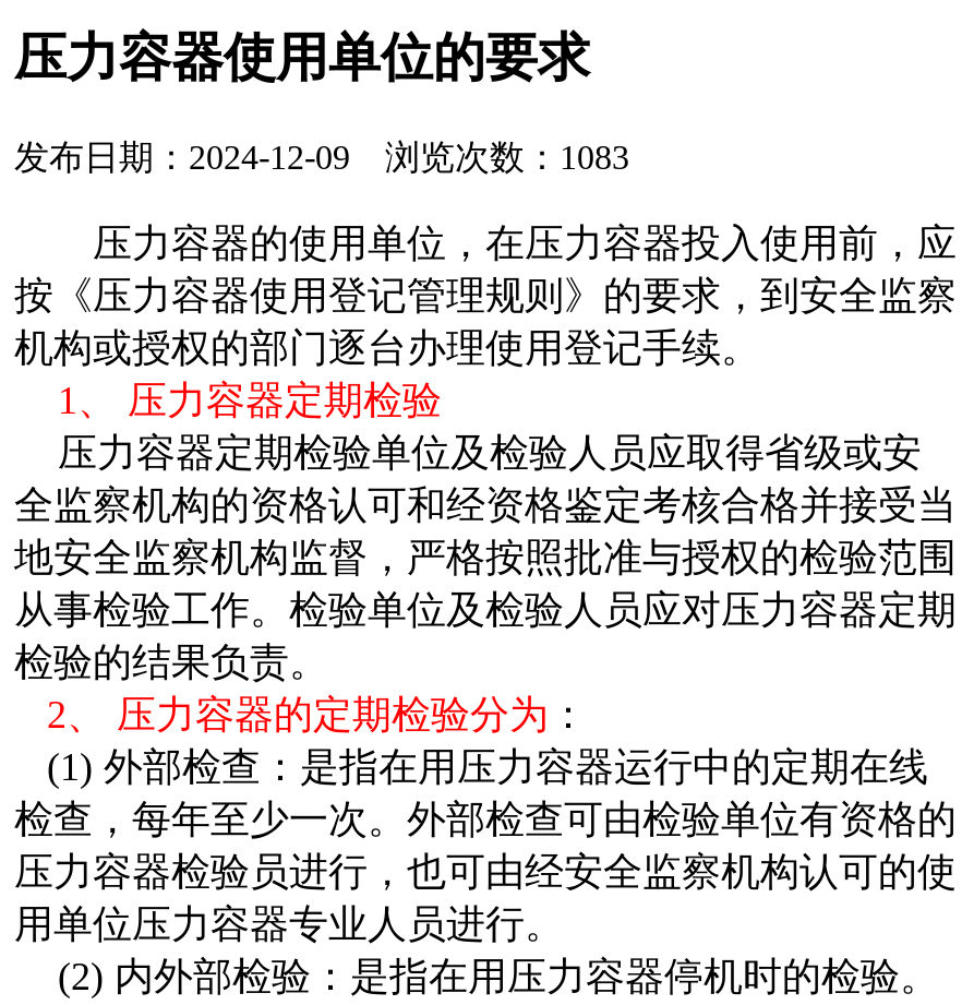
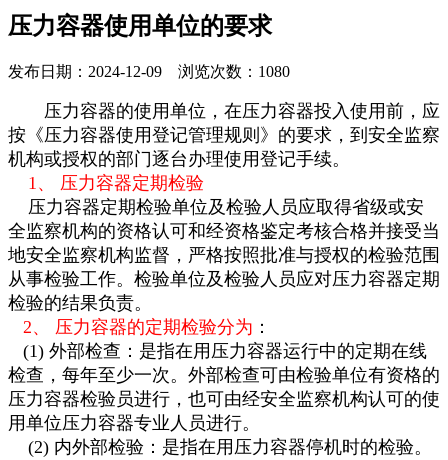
- 发布日期：2024-12-09 浏览次数：1083
+ 发布日期：2024-12-09 浏览次数：1080
